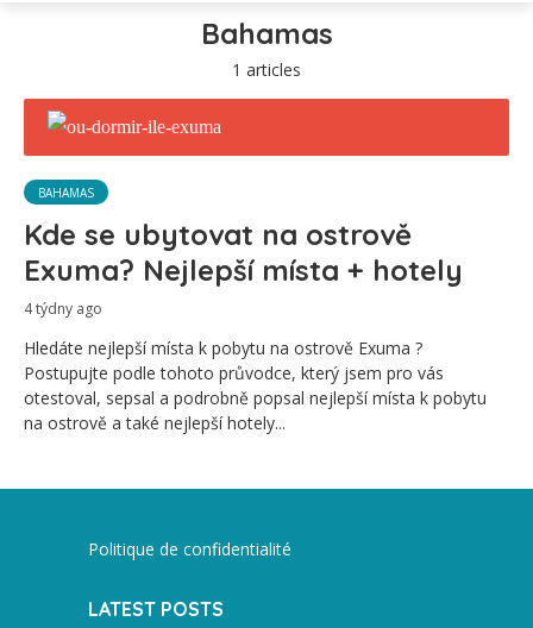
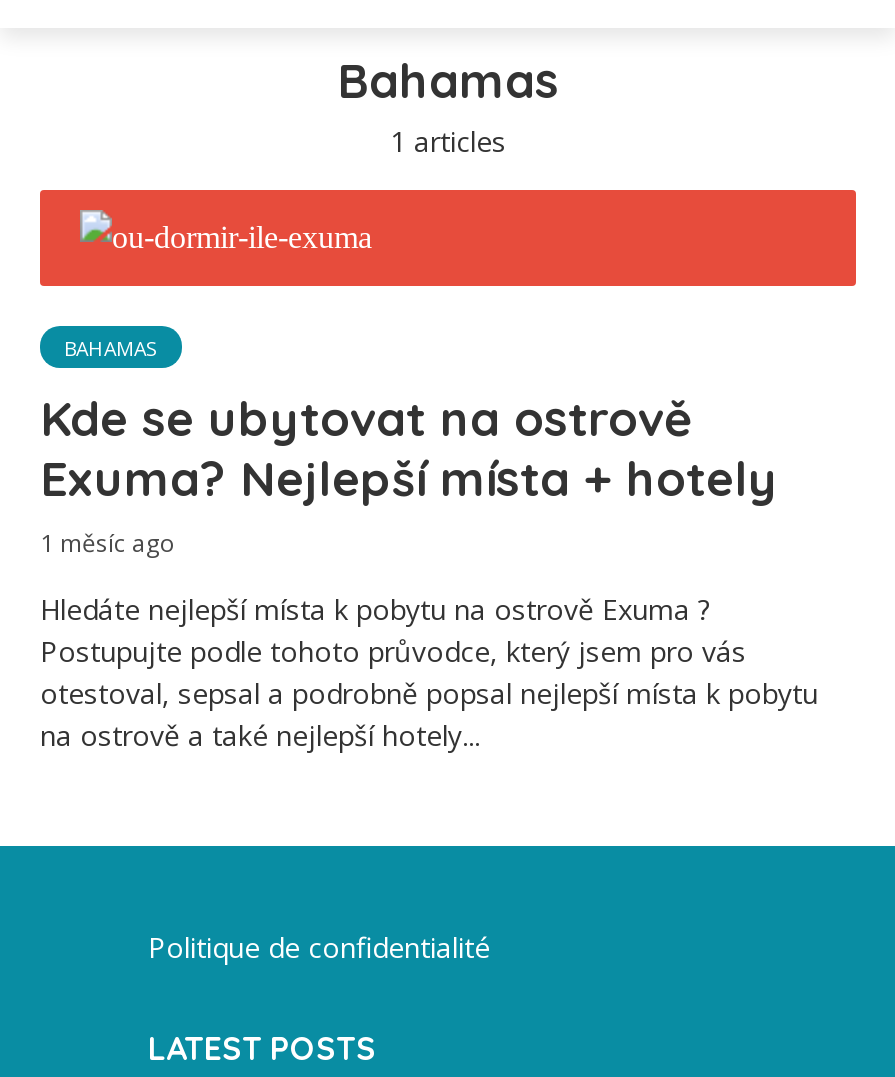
- 4 týdny ago
+ 1 měsíc ago
